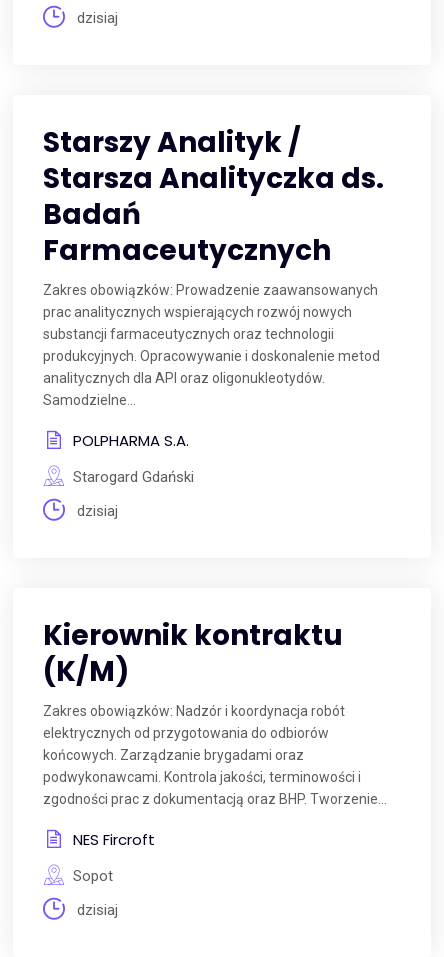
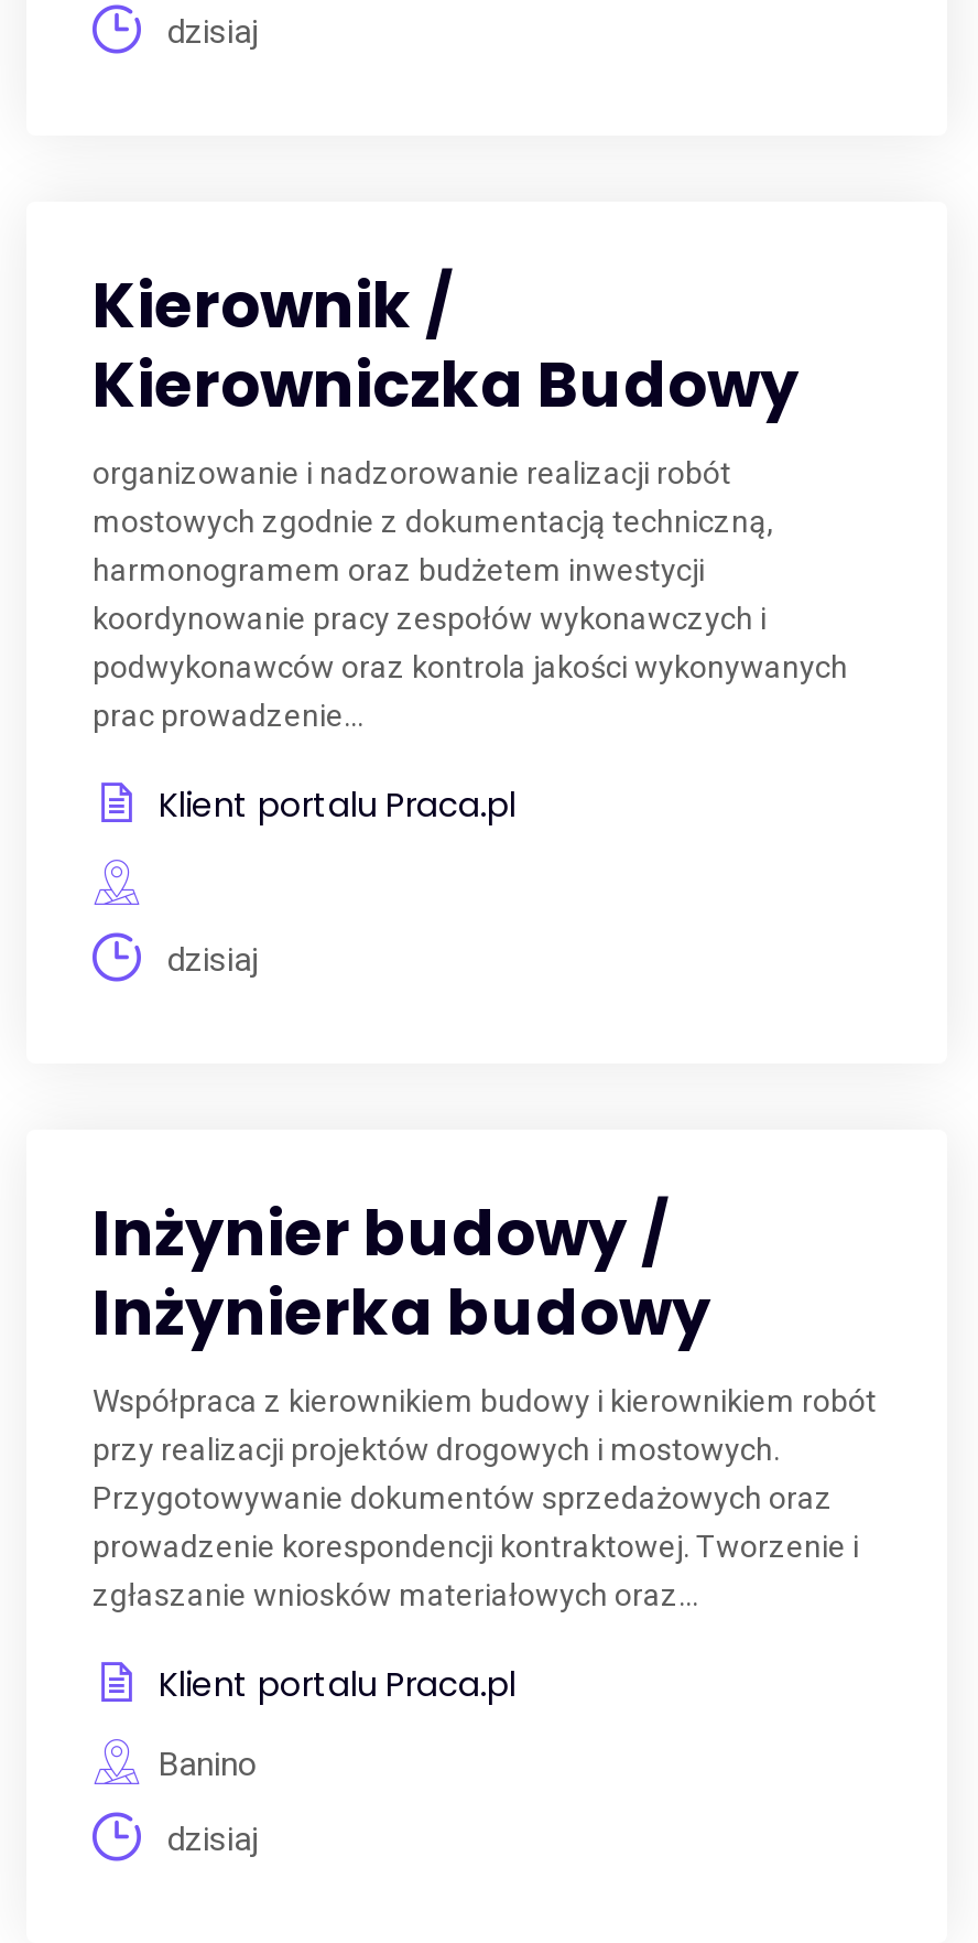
- Starszy Analityk /
- Starsza Analityczka ds.
- Badań
- Farmaceutycznych
- Zakres obowiązków: Prowadzenie zaawansowanych
- prac analitycznych wspierających rozwój nowych
- substancji farmaceutycznych oraz technologii
- produkcyjnych. Opracowywanie i doskonalenie metod
- analitycznych dla API oraz oligonukleotydów.
- Samodzielne...
- POLPHARMA S.A.
- Starogard Gdański
+ Kierownik /
+ Kierowniczka Budowy
+ organizowanie i nadzorowanie realizacji robót
+ mostowych zgodnie z dokumentacją techniczną,
+ harmonogramem oraz budżetem inwestycji
+ koordynowanie pracy zespołów wykonawczych i
+ podwykonawców oraz kontrola jakości wykonywanych
+ prac prowadzenie...
+ Klient portalu Praca.pl

- Kierownik kontraktu
- (K/M)
- Zakres obowiązków: Nadzór i koordynacja robót
- elektrycznych od przygotowania do odbiorów
- końcowych. Zarządzanie brygadami oraz
- podwykonawcami. Kontrola jakości, terminowości i
- zgodności prac z dokumentacją oraz BHP. Tworzenie...
+ Inżynier budowy /
+ Inżynierka budowy
+ Współpraca z kierownikiem budowy i kierownikiem robót
+ przy realizacji projektów drogowych i mostowych.
+ Przygotowywanie dokumentów sprzedażowych oraz
+ prowadzenie korespondencji kontraktowej. Tworzenie i
+ zgłaszanie wniosków materiałowych oraz...

- NES Fircroft
+ Klient portalu Praca.pl

- Sopot
+ Banino
